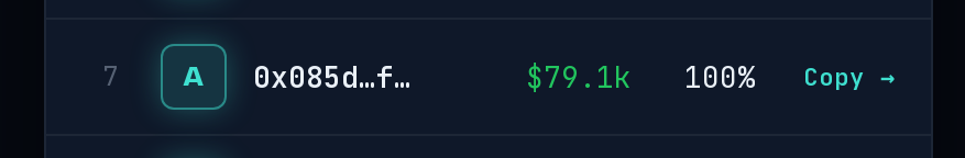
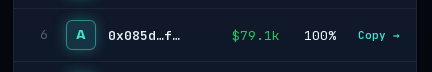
- 7 A
+ 6 A
